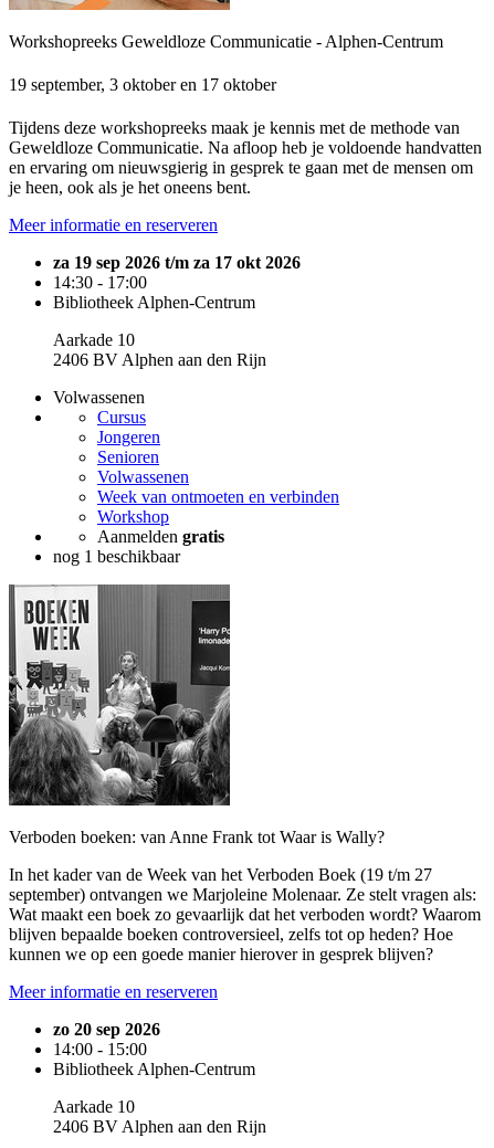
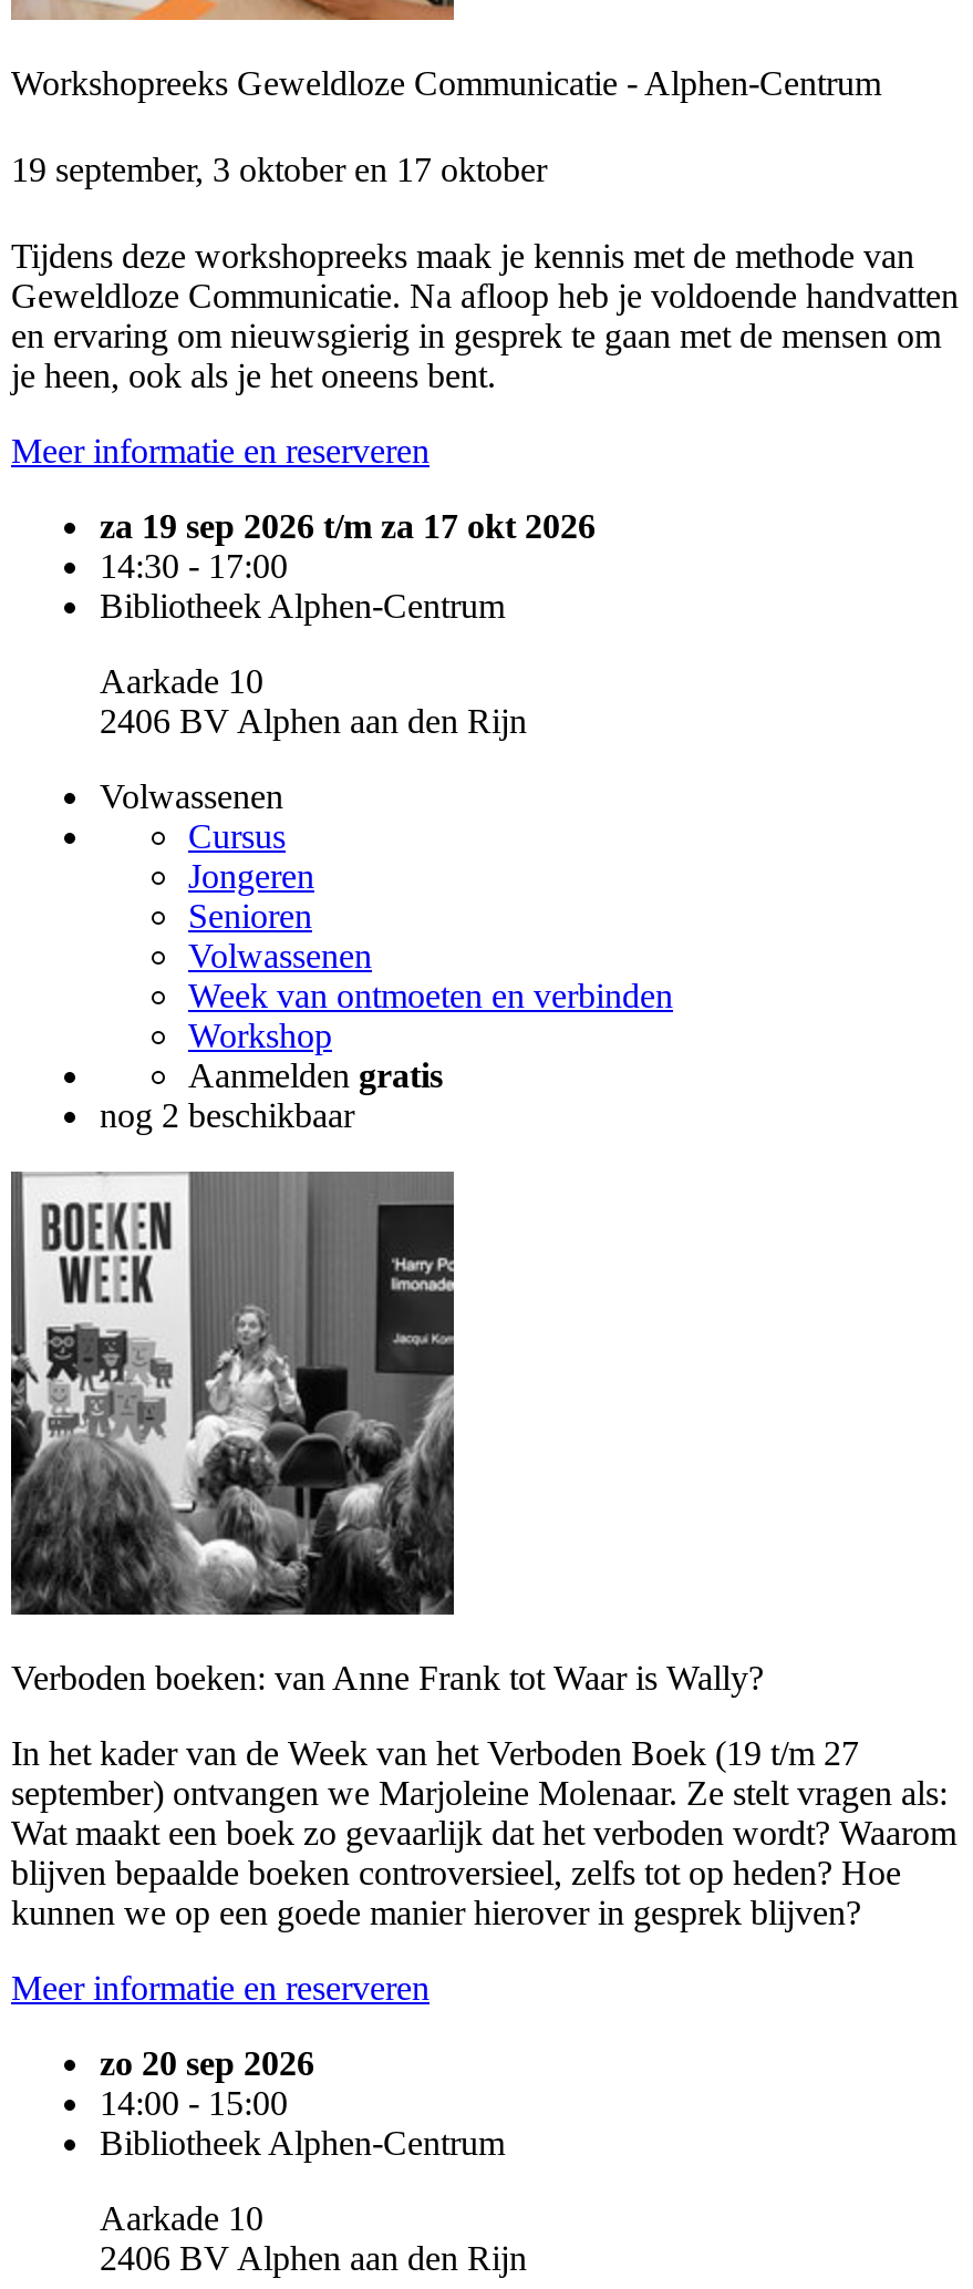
- nog 1 beschikbaar
+ nog 2 beschikbaar
